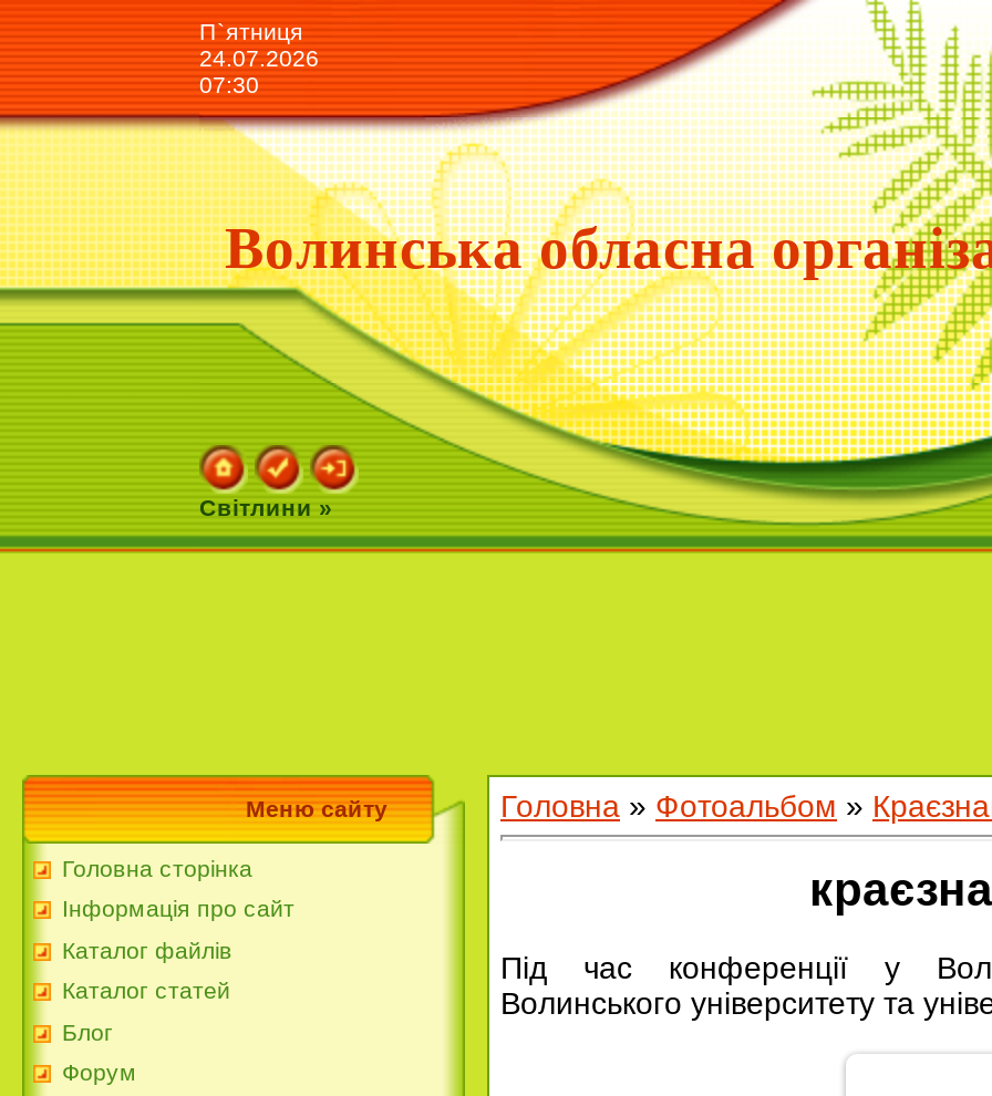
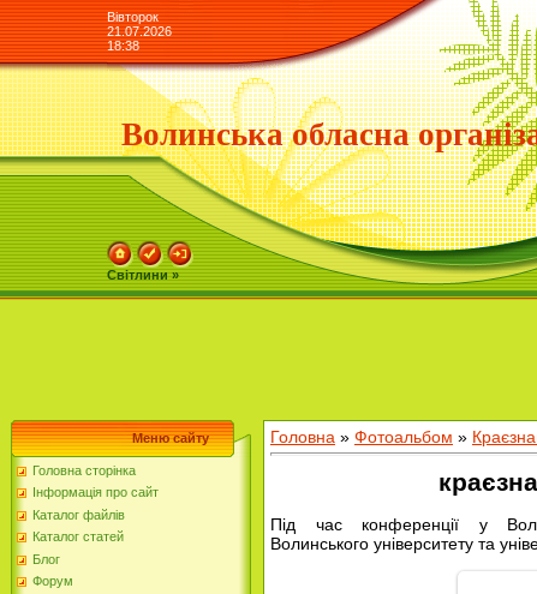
- П`ятниця
- 24.07.2026
- 07:30
+ Вівторок
+ 21.07.2026
+ 18:38
